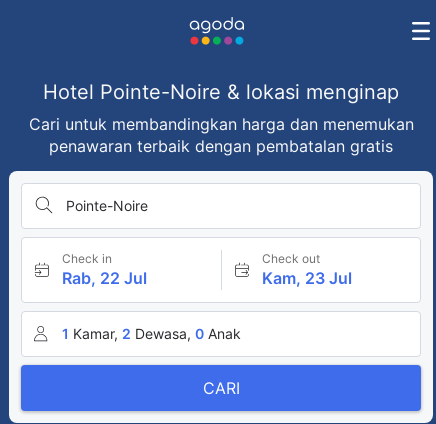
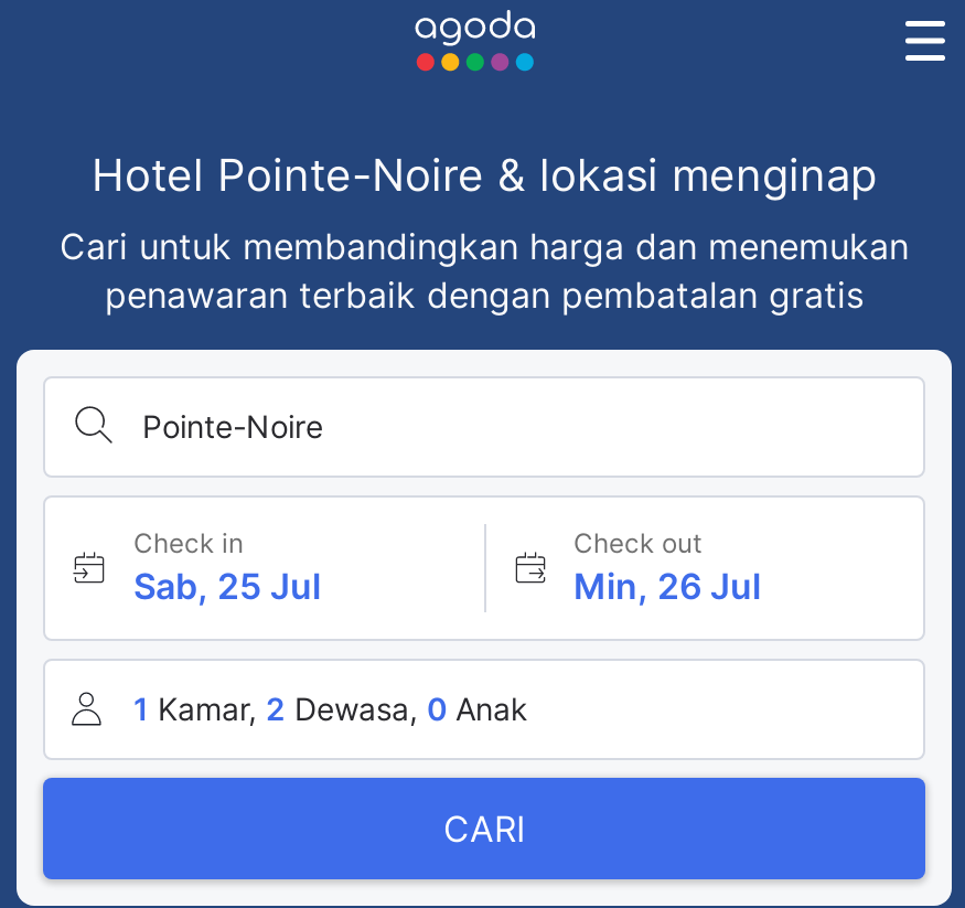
- Rab, 22 Jul
+ Sab, 25 Jul

- Kam, 23 Jul
+ Min, 26 Jul
